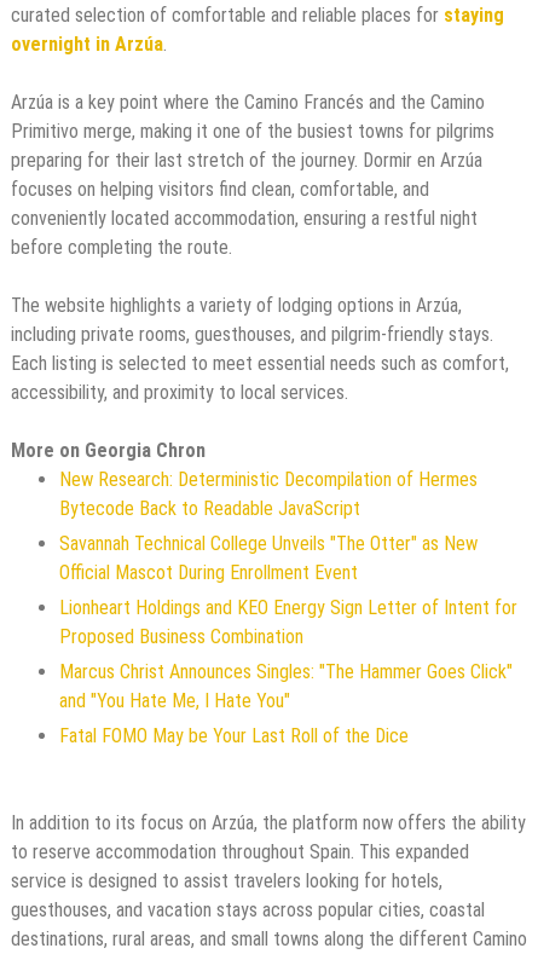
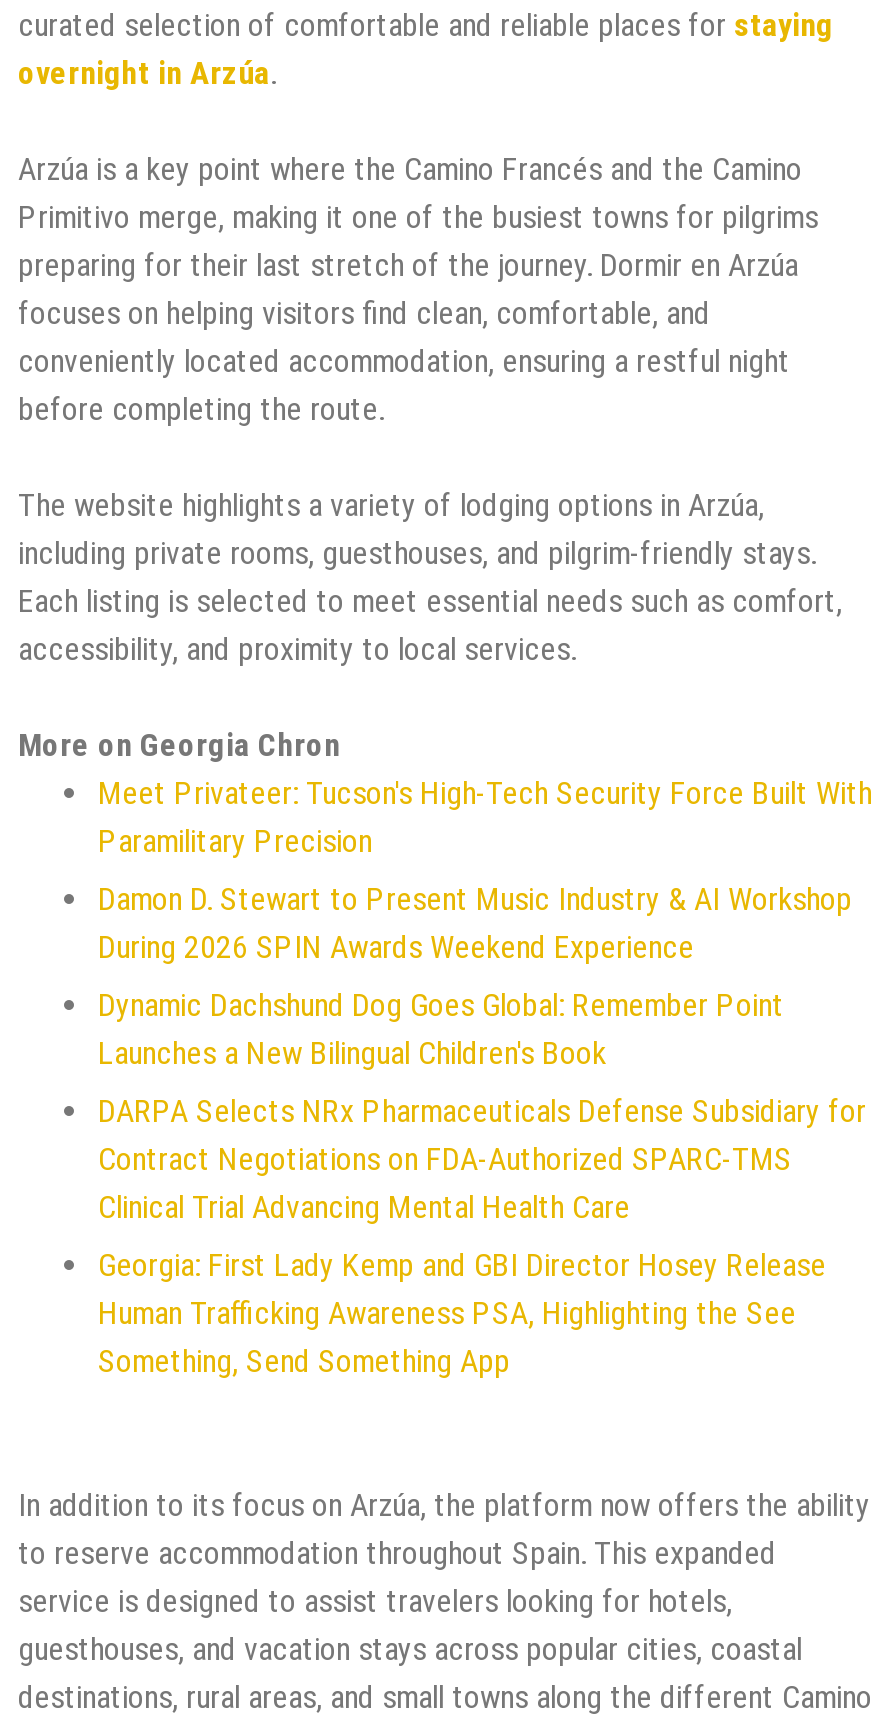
- New Research: Deterministic Decompilation of Hermes
- Bytecode Back to Readable JavaScript
+ Meet Privateer: Tucson's High-Tech Security Force Built With
+ Paramilitary Precision

- Savannah Technical College Unveils "The Otter" as New
- Official Mascot During Enrollment Event
+ Damon D. Stewart to Present Music Industry & AI Workshop
+ During 2026 SPIN Awards Weekend Experience

- Lionheart Holdings and KEO Energy Sign Letter of Intent for
- Proposed Business Combination
+ Dynamic Dachshund Dog Goes Global: Remember Point
+ Launches a New Bilingual Children's Book

- Marcus Christ Announces Singles: "The Hammer Goes Click"
- and "You Hate Me, I Hate You"
+ DARPA Selects NRx Pharmaceuticals Defense Subsidiary for
+ Contract Negotiations on FDA-Authorized SPARC-TMS
+ Clinical Trial Advancing Mental Health Care

- Fatal FOMO May be Your Last Roll of the Dice
+ Georgia: First Lady Kemp and GBI Director Hosey Release
+ Human Trafficking Awareness PSA, Highlighting the See
+ Something, Send Something App
